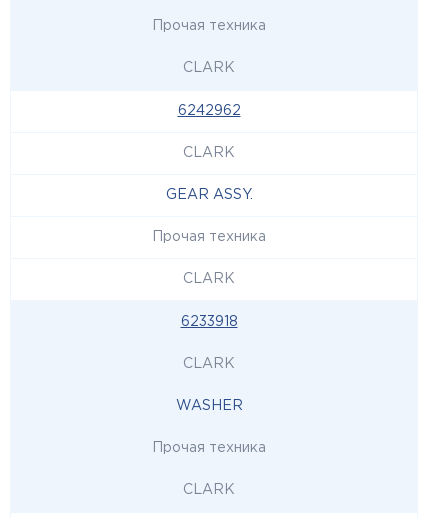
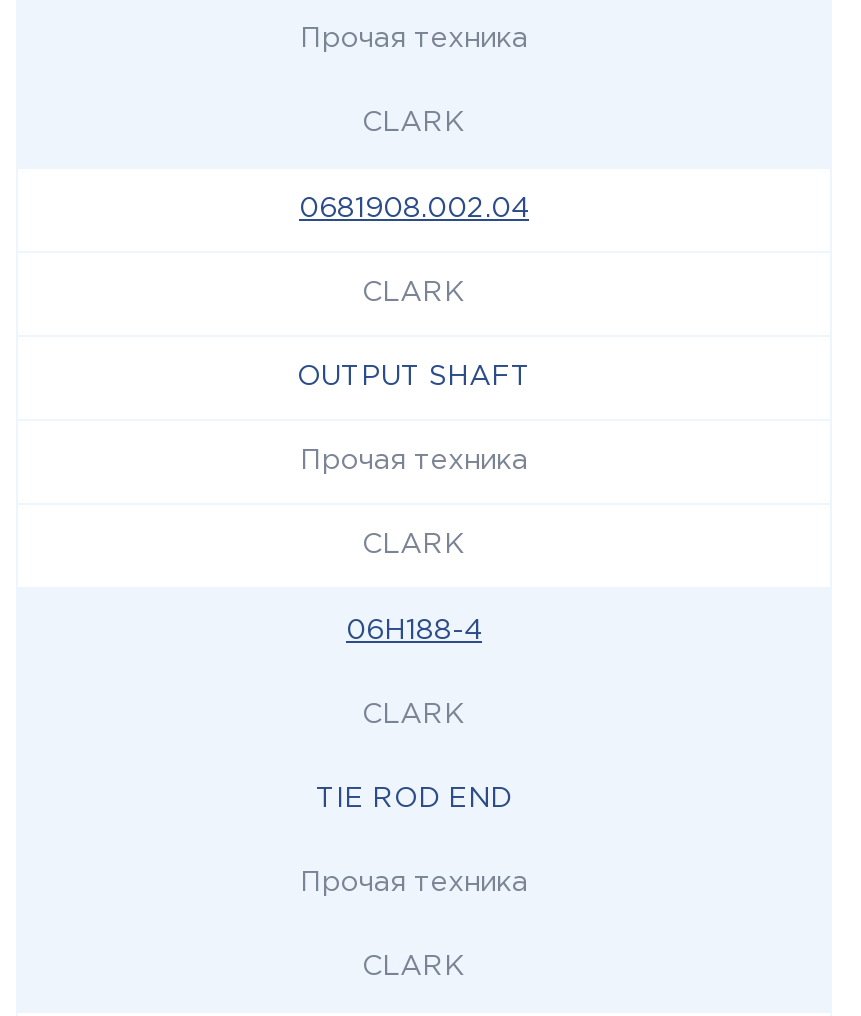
- 6242962
+ 0681908.002.04

- GEAR ASSY.
+ OUTPUT SHAFT

- 6233918
+ 06H188-4

- WASHER
+ TIE ROD END
